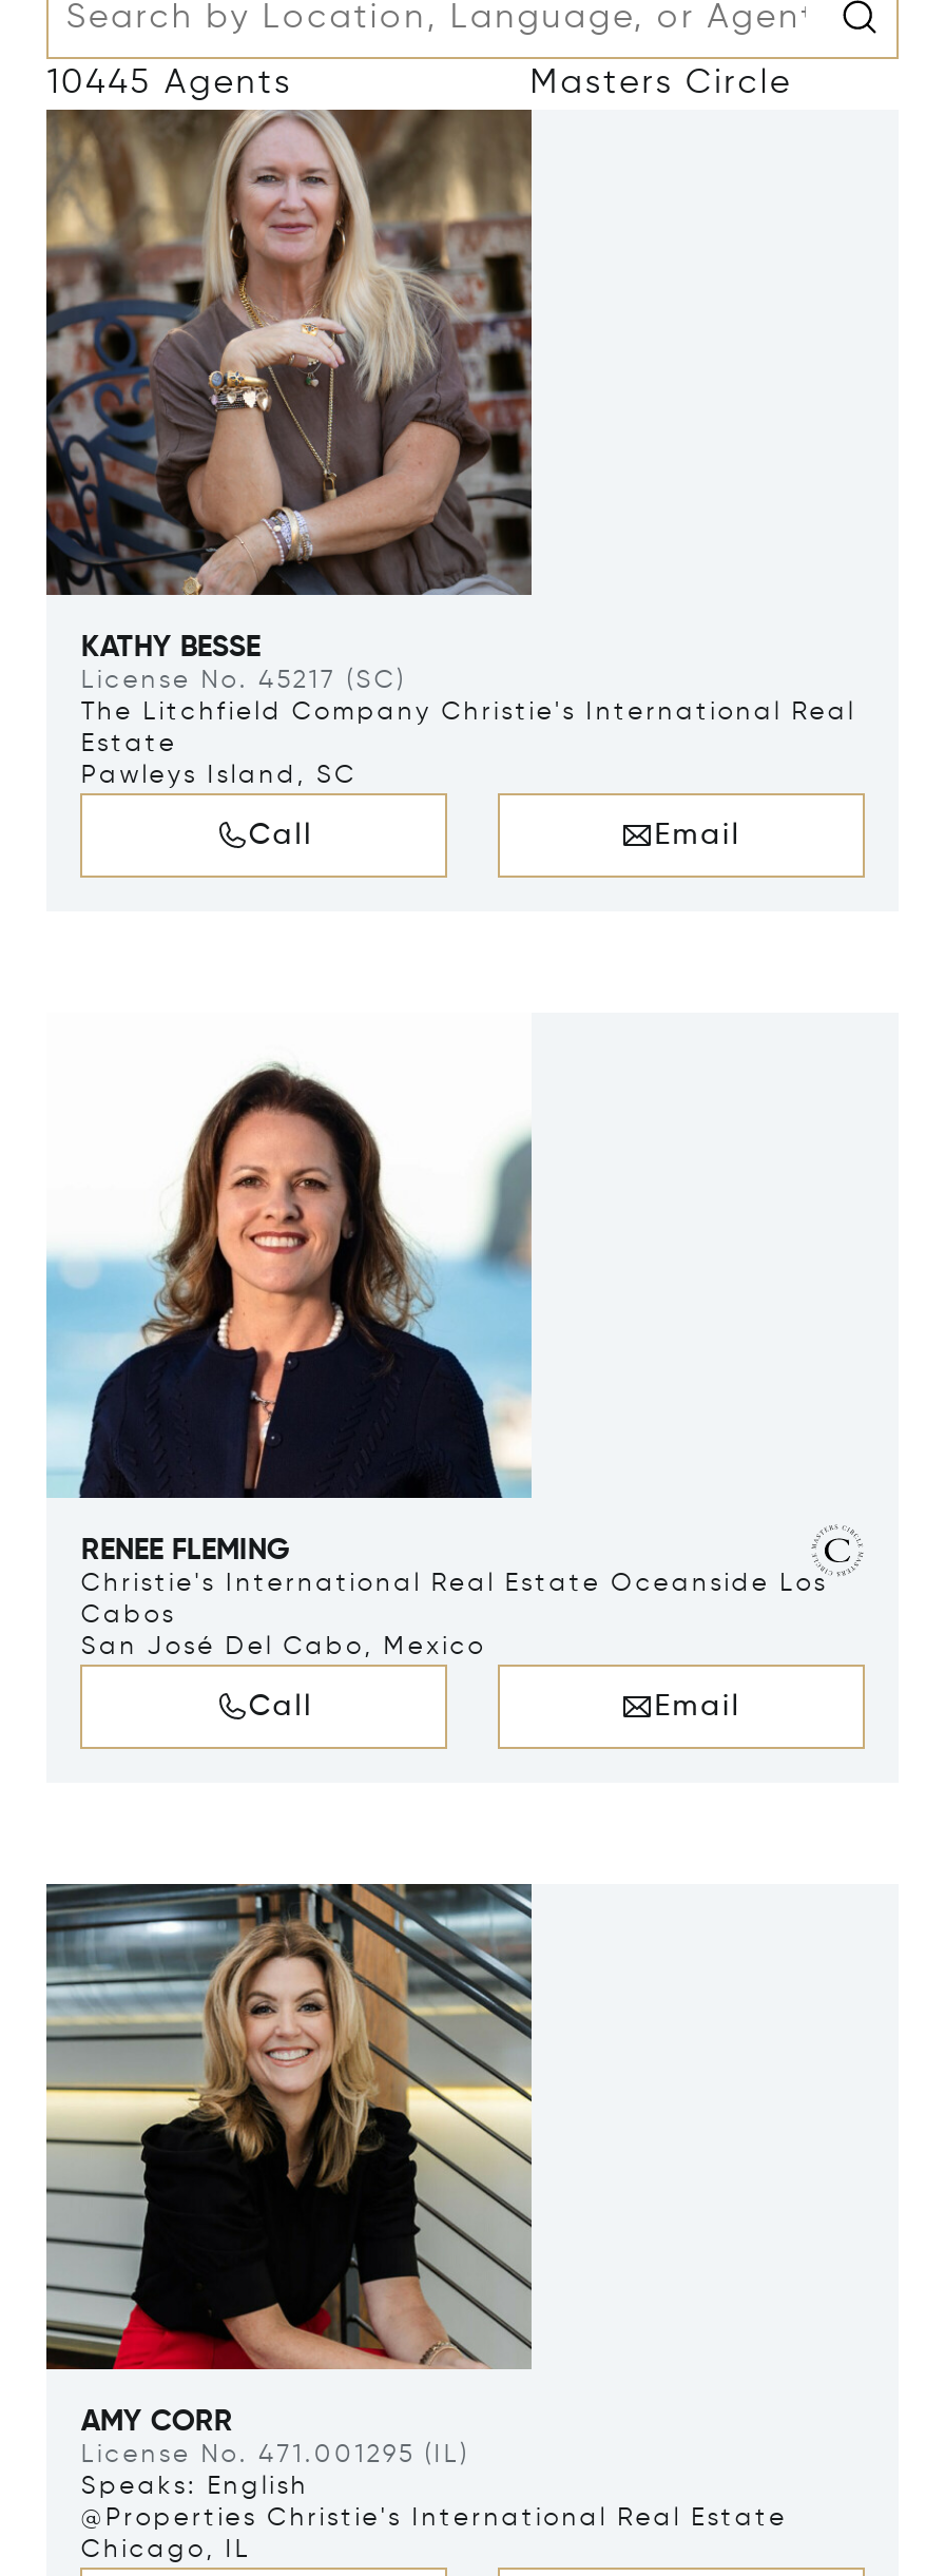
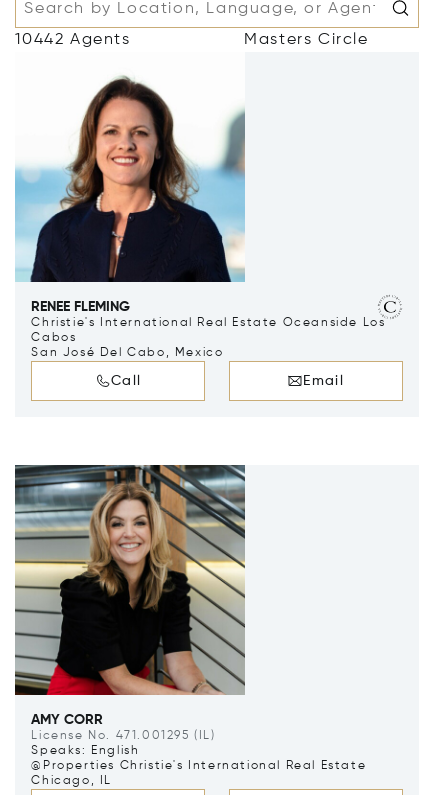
- 10445 Agents
+ 10442 Agents

- [image]
- KATHY BESSE
- License No. 45217 (SC)
- The Litchfield Company Christie's International Real
- Estate
- Pawleys Island, SC
- Call
- Email
